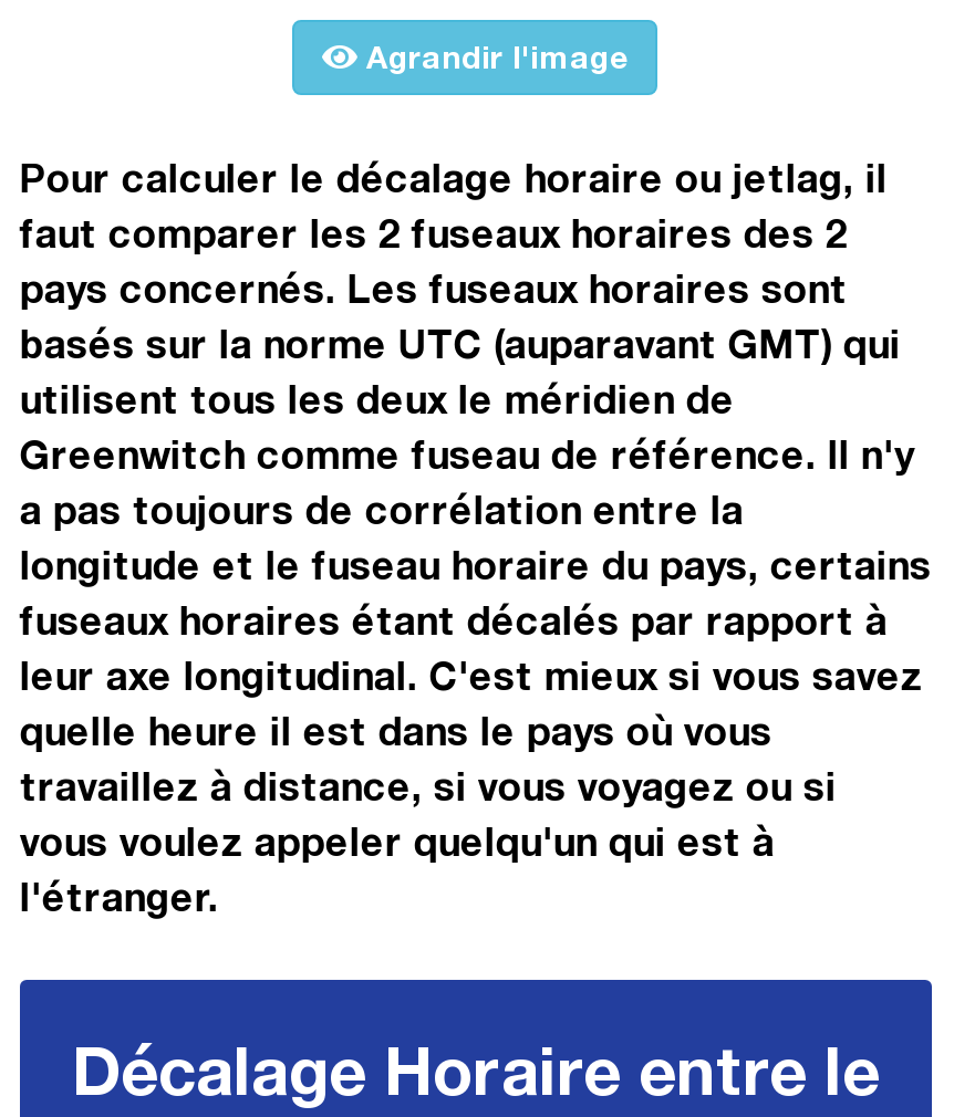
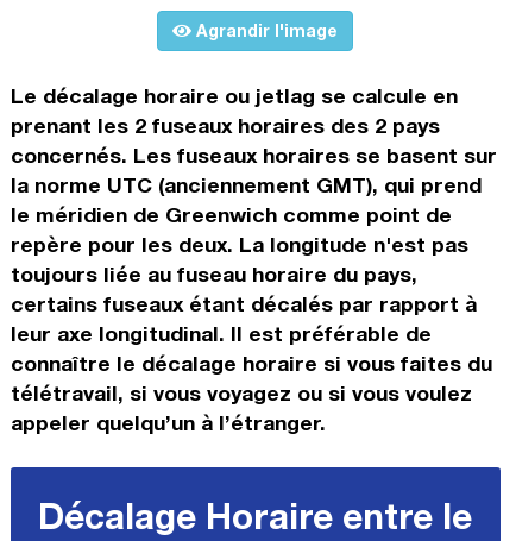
- Pour calculer le décalage horaire ou jetlag, il
- faut comparer les 2 fuseaux horaires des 2
- pays concernés. Les fuseaux horaires sont
- basés sur la norme UTC (auparavant GMT) qui
- utilisent tous les deux le méridien de
- Greenwitch comme fuseau de référence. Il n'y
- a pas toujours de corrélation entre la
- longitude et le fuseau horaire du pays, certains
- fuseaux horaires étant décalés par rapport à
- leur axe longitudinal. C'est mieux si vous savez
- quelle heure il est dans le pays où vous
- travaillez à distance, si vous voyagez ou si
- vous voulez appeler quelqu'un qui est à
- l'étranger.
+ Le décalage horaire ou jetlag se calcule en
+ prenant les 2 fuseaux horaires des 2 pays
+ concernés. Les fuseaux horaires se basent sur
+ la norme UTC (anciennement GMT), qui prend
+ le méridien de Greenwich comme point de
+ repère pour les deux. La longitude n'est pas
+ toujours liée au fuseau horaire du pays,
+ certains fuseaux étant décalés par rapport à
+ leur axe longitudinal. Il est préférable de
+ connaître le décalage horaire si vous faites du
+ télétravail, si vous voyagez ou si vous voulez
+ appeler quelqu’un à l’étranger.
